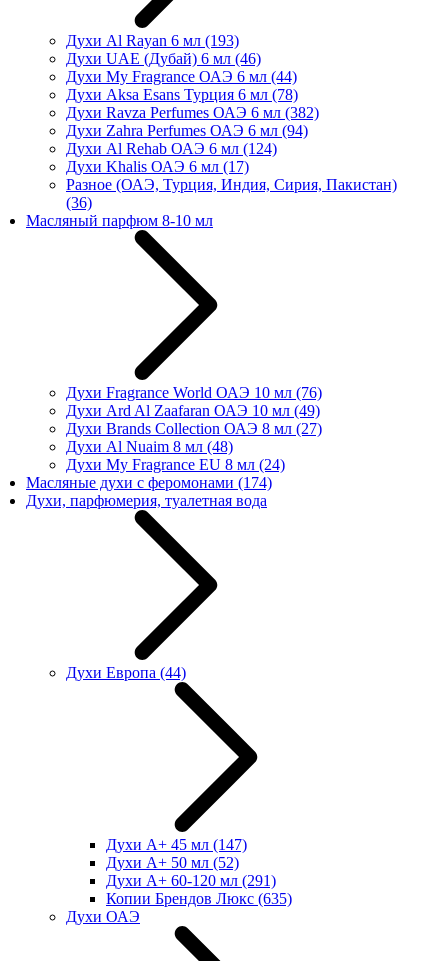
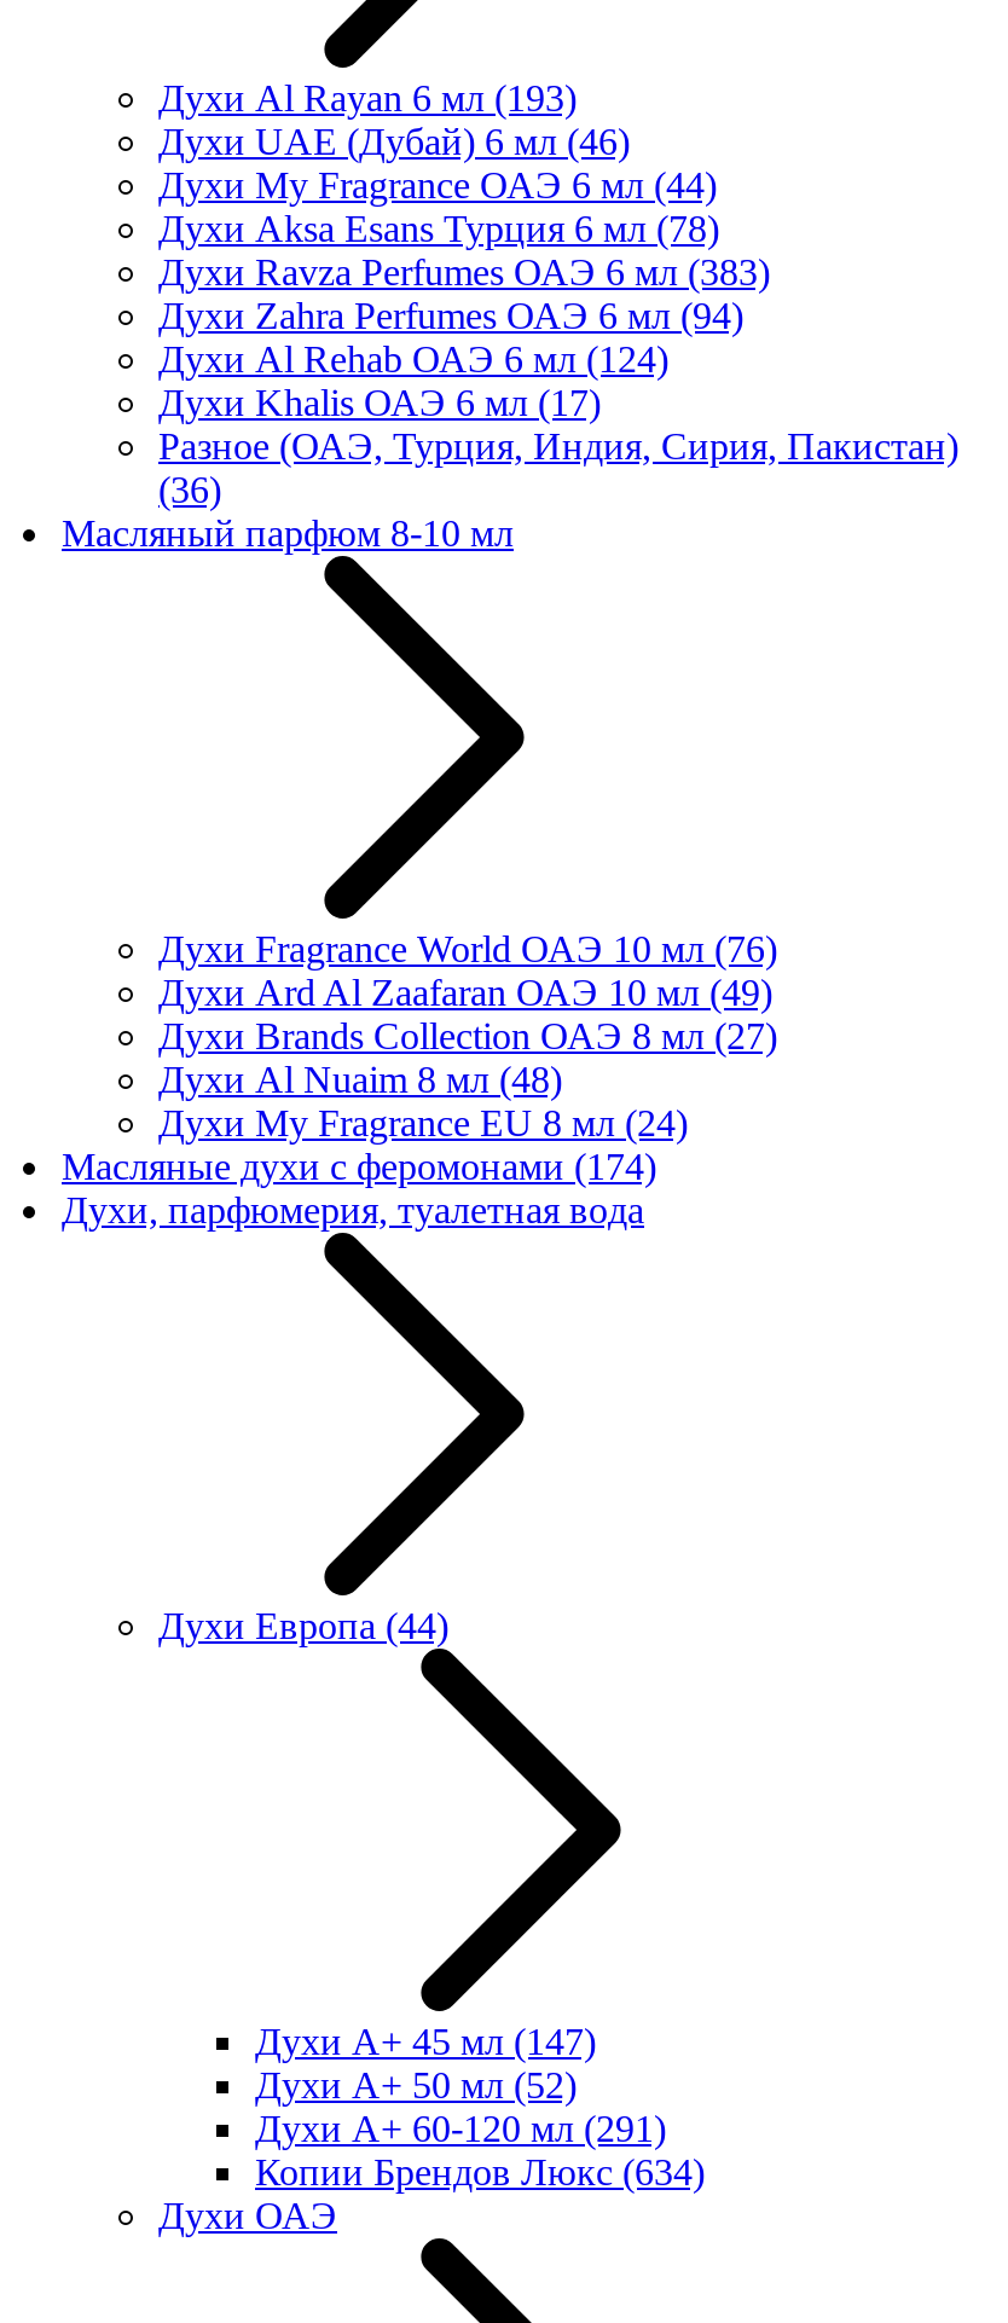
- Духи Ravza Perfumes ОАЭ 6 мл (382)
+ Духи Ravza Perfumes ОАЭ 6 мл (383)

- Копии Брендов Люкс (635)
+ Копии Брендов Люкс (634)
